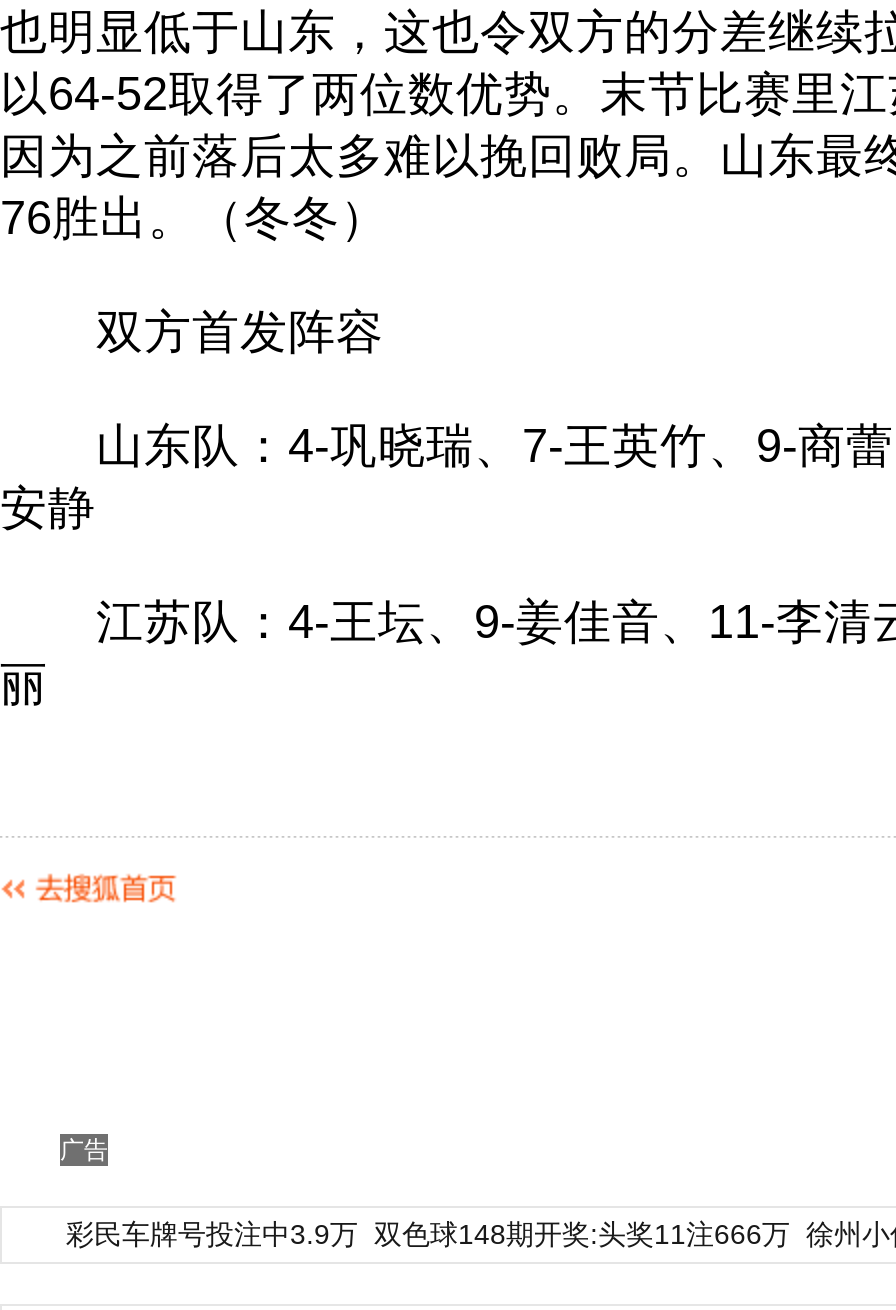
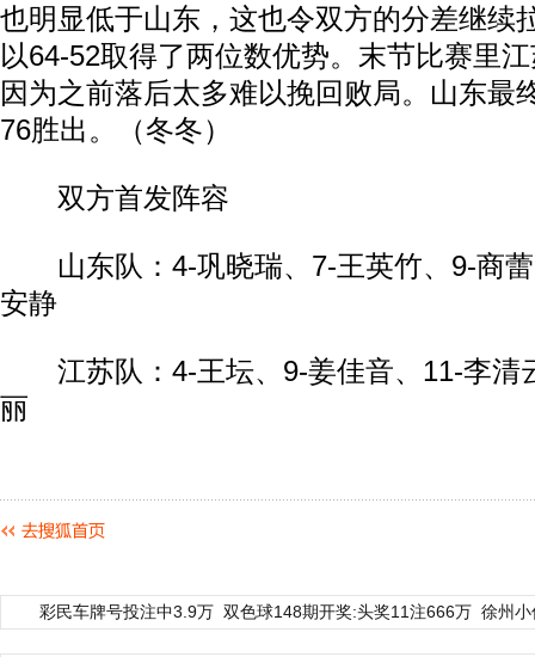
- 广告
